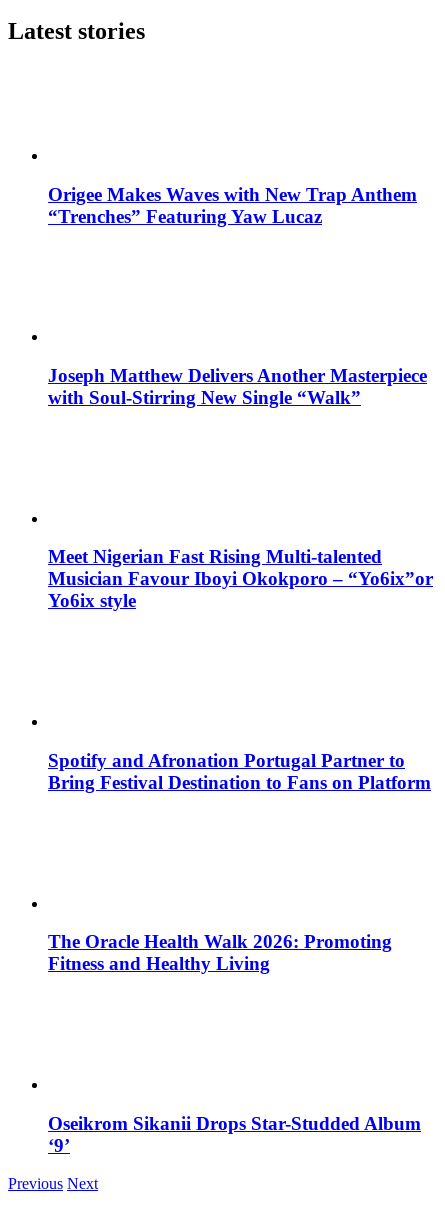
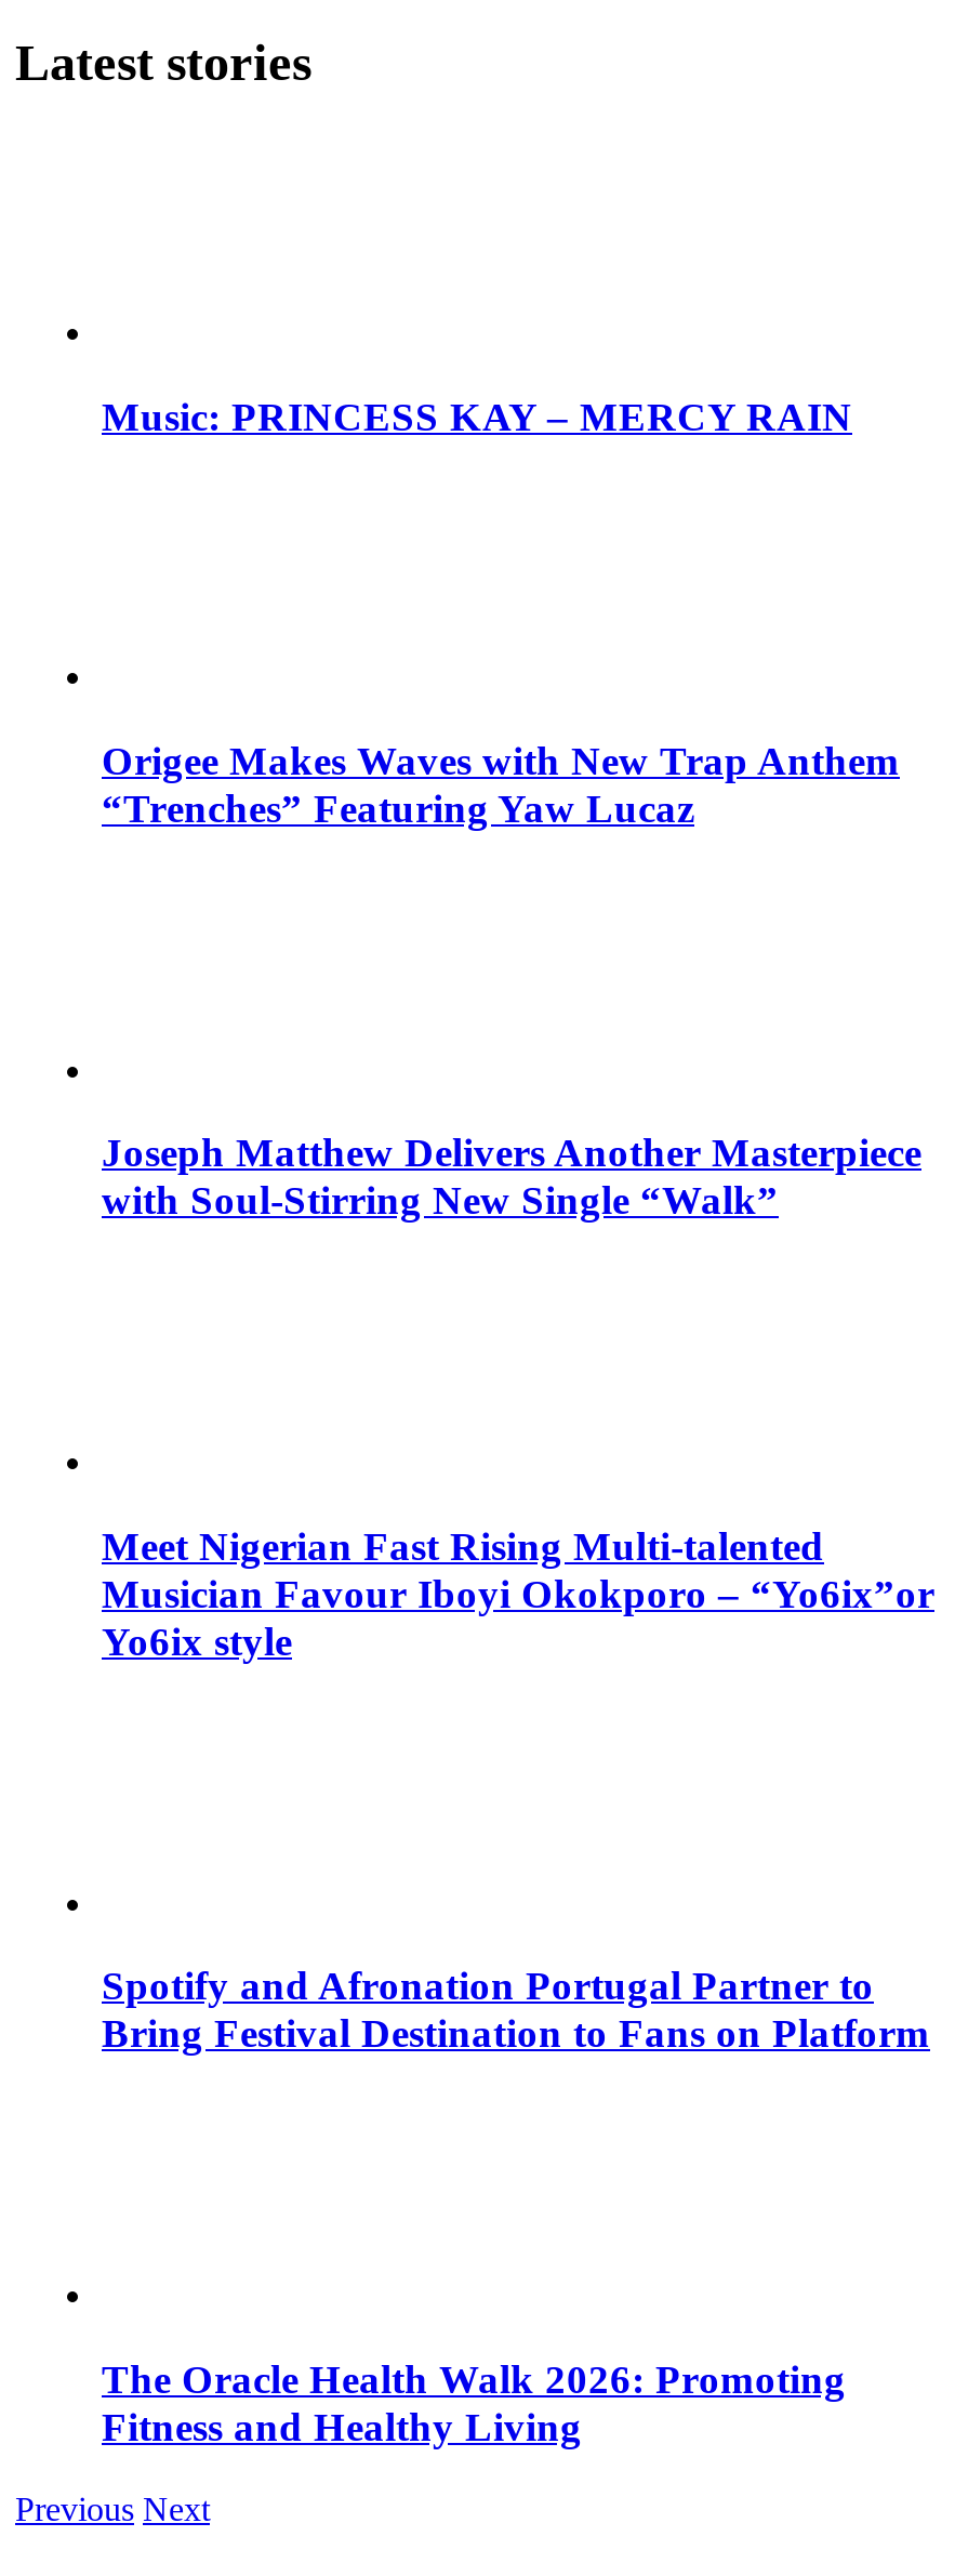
+ Music: PRINCESS KAY – MERCY RAIN

moved down: Origee Makes Waves with New Trap Anthem | “Trenches” Featuring Yaw Lucaz | Joseph Matthew Delivers Another Masterpiece | ... | The Oracle Health Walk 2026: Promoting | Fitness and Healthy Living

- Oseikrom Sikanii Drops Star-Studded Album
- ‘9’
